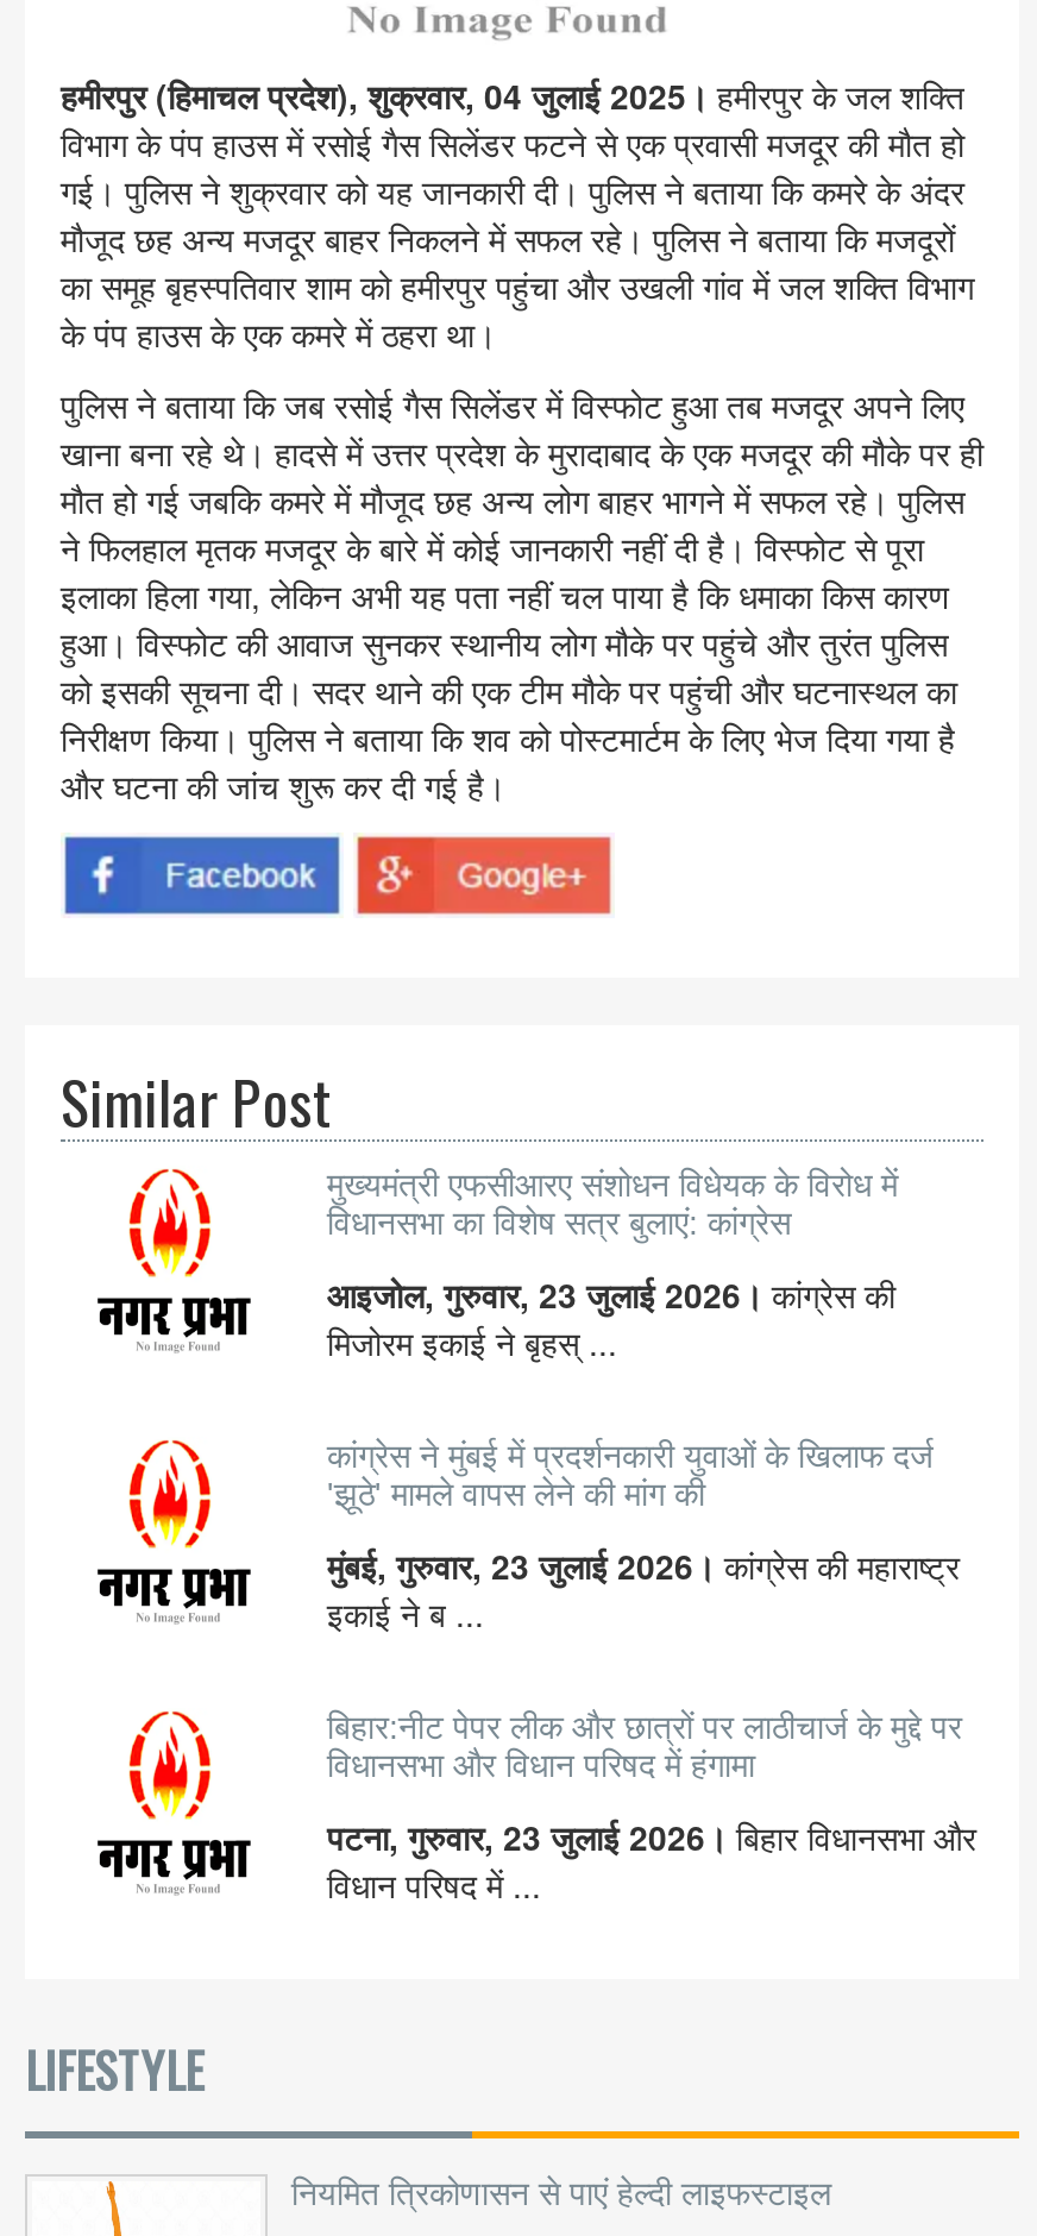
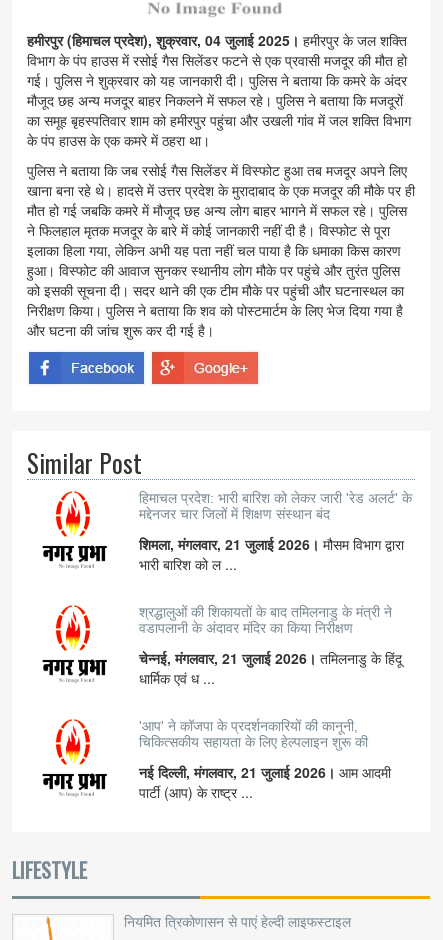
- मुख्यमंत्री एफसीआरए संशोधन विधेयक के विरोध में
- विधानसभा का विशेष सत्र बुलाएं: कांग्रेस
+ हिमाचल प्रदेश: भारी बारिश को लेकर जारी 'रेड अलर्ट' के
+ मद्देनजर चार जिलों में शिक्षण संस्थान बंद

- आइजोल, गुरुवार, 23 जुलाई 2026। कांग्रेस की
- मिजोरम इकाई ने बृहस् ...
+ शिमला, मंगलवार, 21 जुलाई 2026। मौसम विभाग द्वारा
+ भारी बारिश को ल ...

- कांग्रेस ने मुंबई में प्रदर्शनकारी युवाओं के खिलाफ दर्ज
- 'झूठे' मामले वापस लेने की मांग की
+ श्रद्धालुओं की शिकायतों के बाद तमिलनाडु के मंत्री ने
+ वडापलानी के अंदावर मंदिर का किया निरीक्षण

- मुंबई, गुरुवार, 23 जुलाई 2026। कांग्रेस की महाराष्ट्र
- इकाई ने ब ...
+ चेन्नई, मंगलवार, 21 जुलाई 2026। तमिलनाडु के हिंदू
+ धार्मिक एवं ध ...

- बिहार:नीट पेपर लीक और छात्रों पर लाठीचार्ज के मुद्दे पर
- विधानसभा और विधान परिषद में हंगामा
+ 'आप' ने कॉजपा के प्रदर्शनकारियों की कानूनी,
+ चिकित्सकीय सहायता के लिए हेल्पलाइन शुरू की

- पटना, गुरुवार, 23 जुलाई 2026। बिहार विधानसभा और
- विधान परिषद में ...
+ नई दिल्ली, मंगलवार, 21 जुलाई 2026। आम आदमी
+ पार्टी (आप) के राष्ट्र ...
